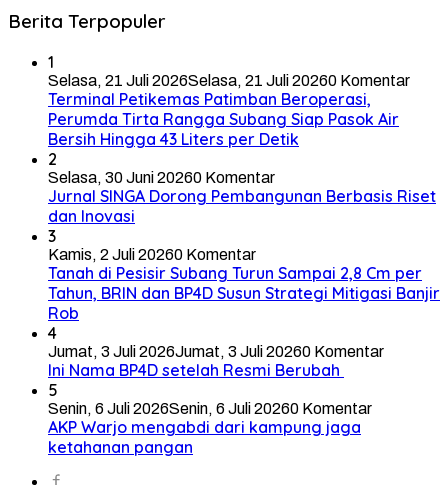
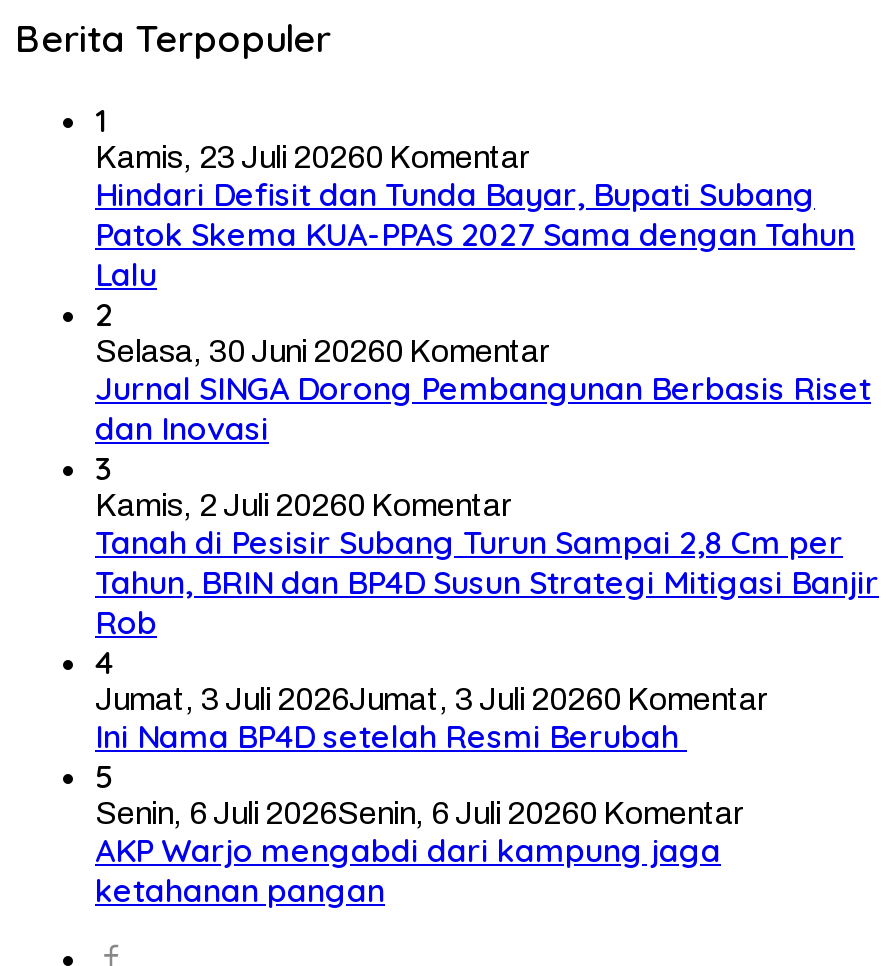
- Selasa, 21 Juli 2026Selasa, 21 Juli 20260 Komentar
- Terminal Petikemas Patimban Beroperasi,
- Perumda Tirta Rangga Subang Siap Pasok Air
- Bersih Hingga 43 Liters per Detik
+ Kamis, 23 Juli 20260 Komentar
+ Hindari Defisit dan Tunda Bayar, Bupati Subang
+ Patok Skema KUA-PPAS 2027 Sama dengan Tahun
+ Lalu
